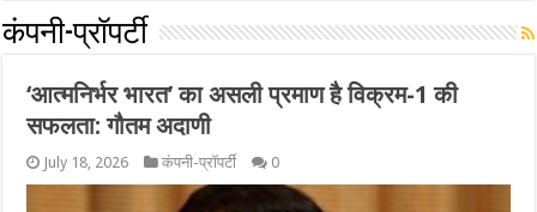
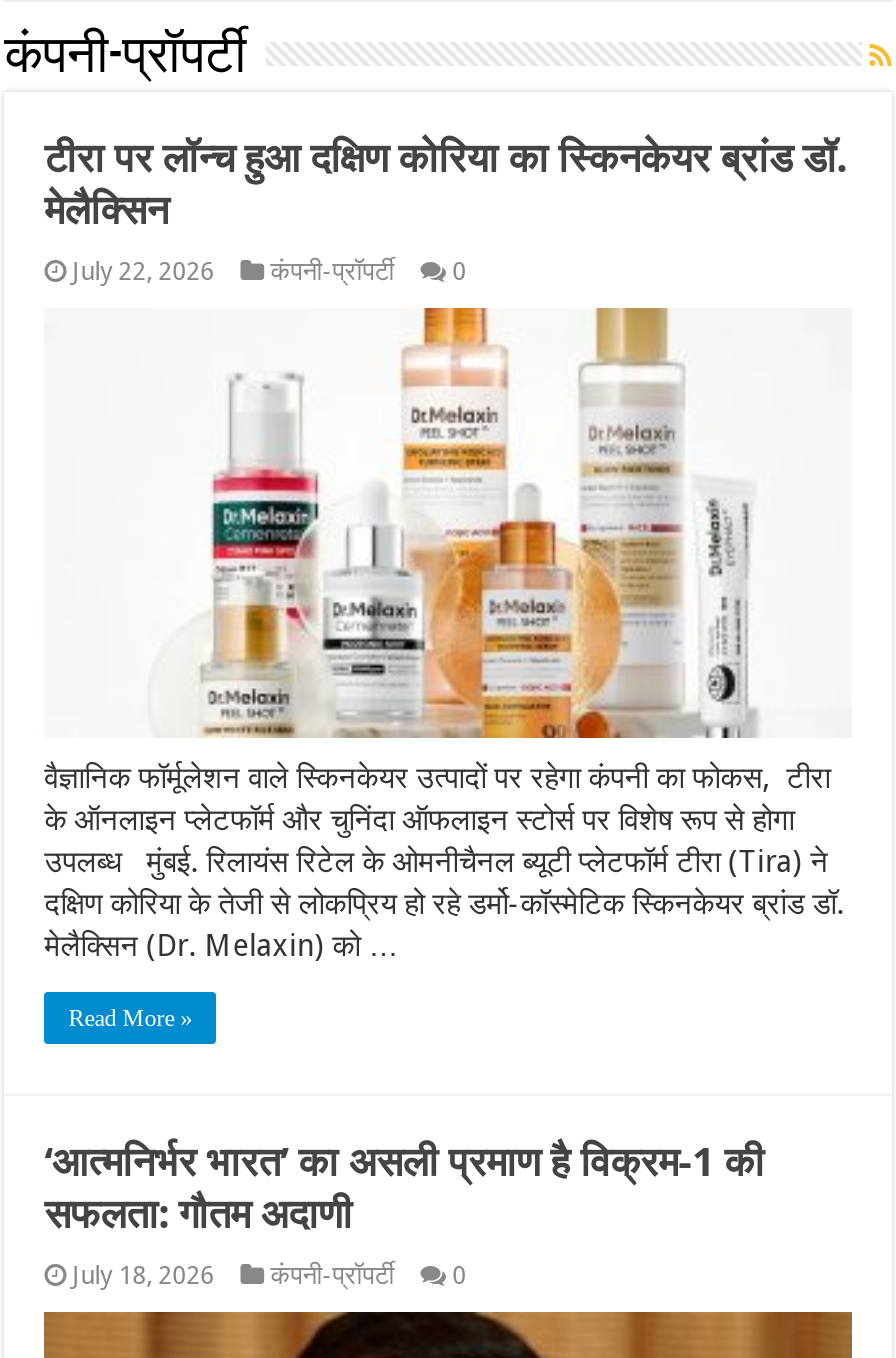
+ टीरा पर लॉन्च हुआ दक्षिण कोरिया का स्किनकेयर ब्रांड डॉ.
+ मेलैक्सिन
+ July 22, 2026
+ कंपनी-प्रॉपर्टी
+ 0

+ [image]
+ वैज्ञानिक फॉर्मूलेशन वाले स्किनकेयर उत्पादों पर रहेगा कंपनी का फोकस, टीरा
+ के ऑनलाइन प्लेटफॉर्म और चुनिंदा ऑफलाइन स्टोर्स पर विशेष रूप से होगा
+ उपलब्ध मुंबई. रिलायंस रिटेल के ओमनीचैनल ब्यूटी प्लेटफॉर्म टीरा (Tira) ने
+ दक्षिण कोरिया के तेजी से लोकप्रिय हो रहे डर्मो-कॉस्मेटिक स्किनकेयर ब्रांड डॉ.
+ मेलैक्सिन (Dr. Melaxin) को …
+ Read More »
